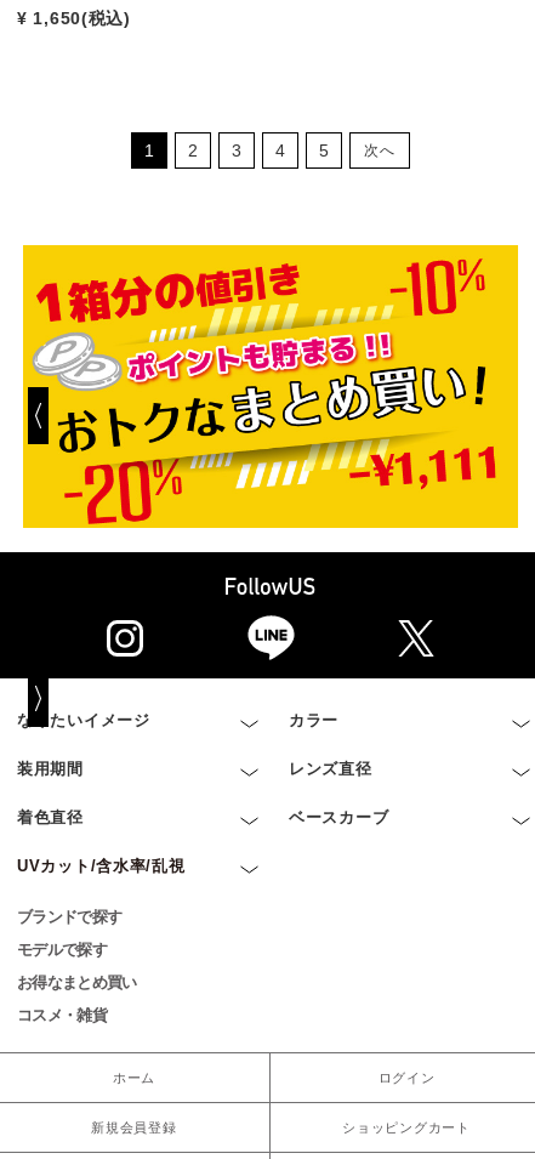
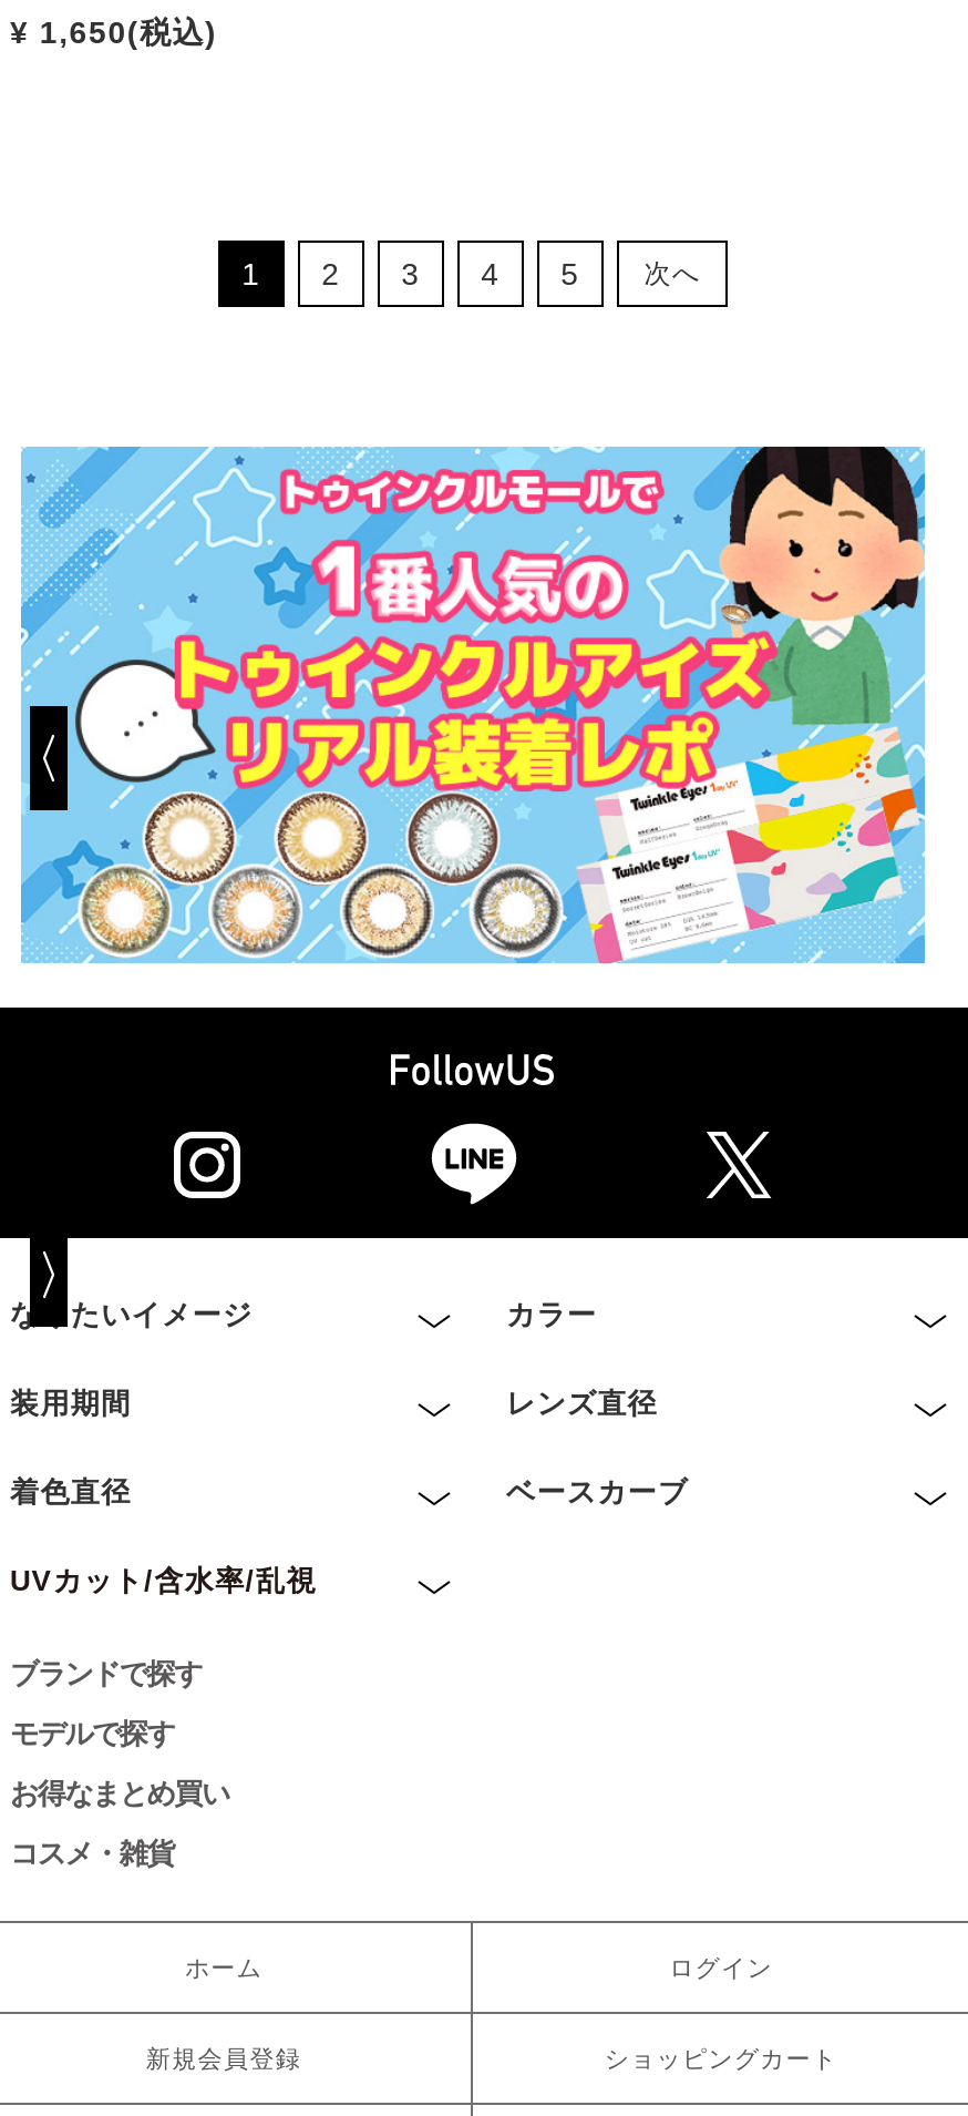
- [image]
+ [image]
